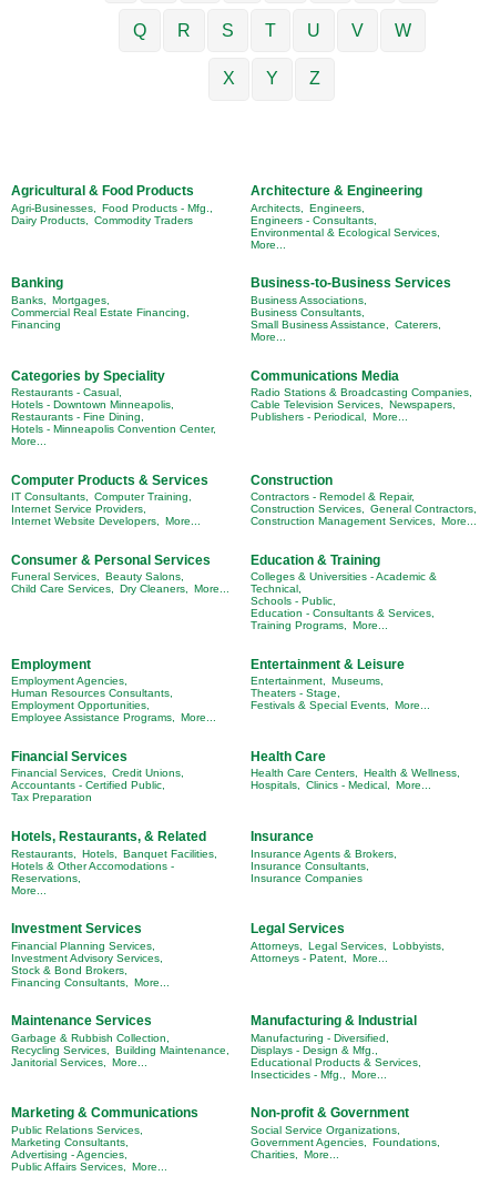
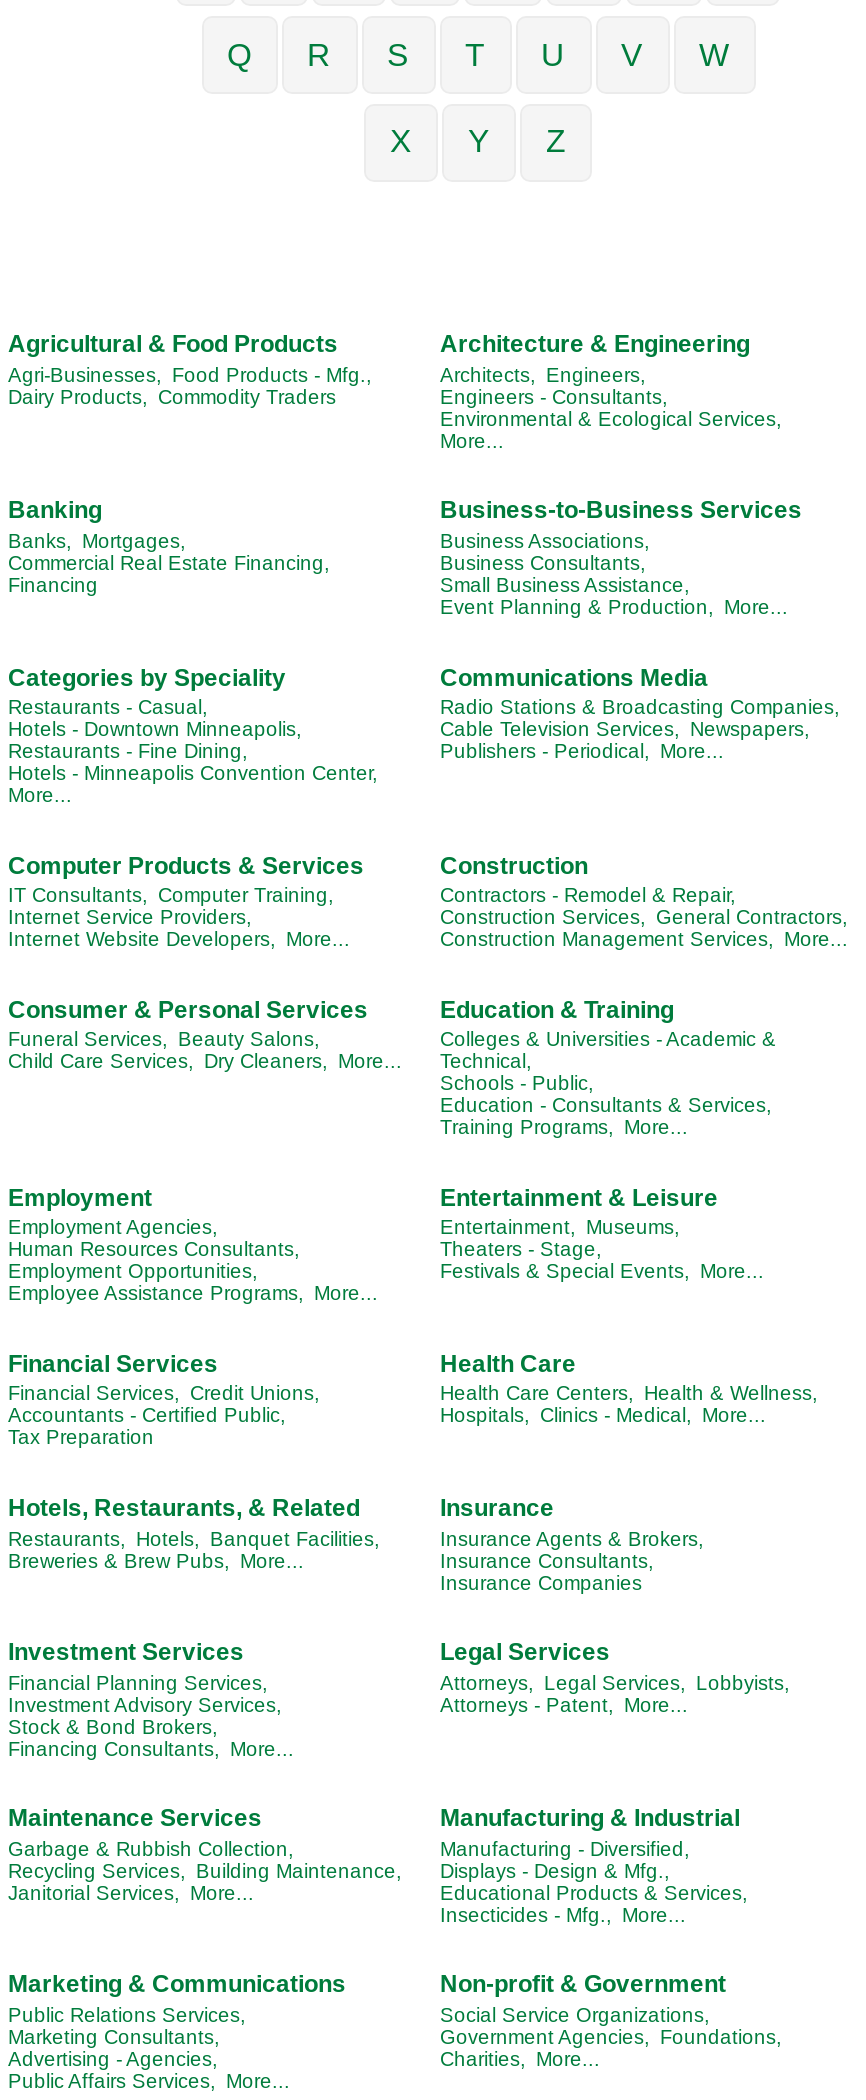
- Small Business Assistance, Caterers,
- More...
+ Small Business Assistance,
+ Event Planning & Production, More...

- Hotels & Other Accomodations -
- Reservations,
- More...
+ Breweries & Brew Pubs, More...
